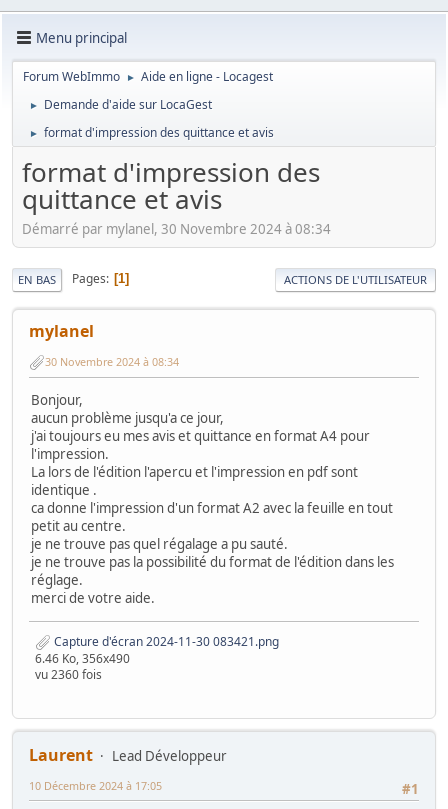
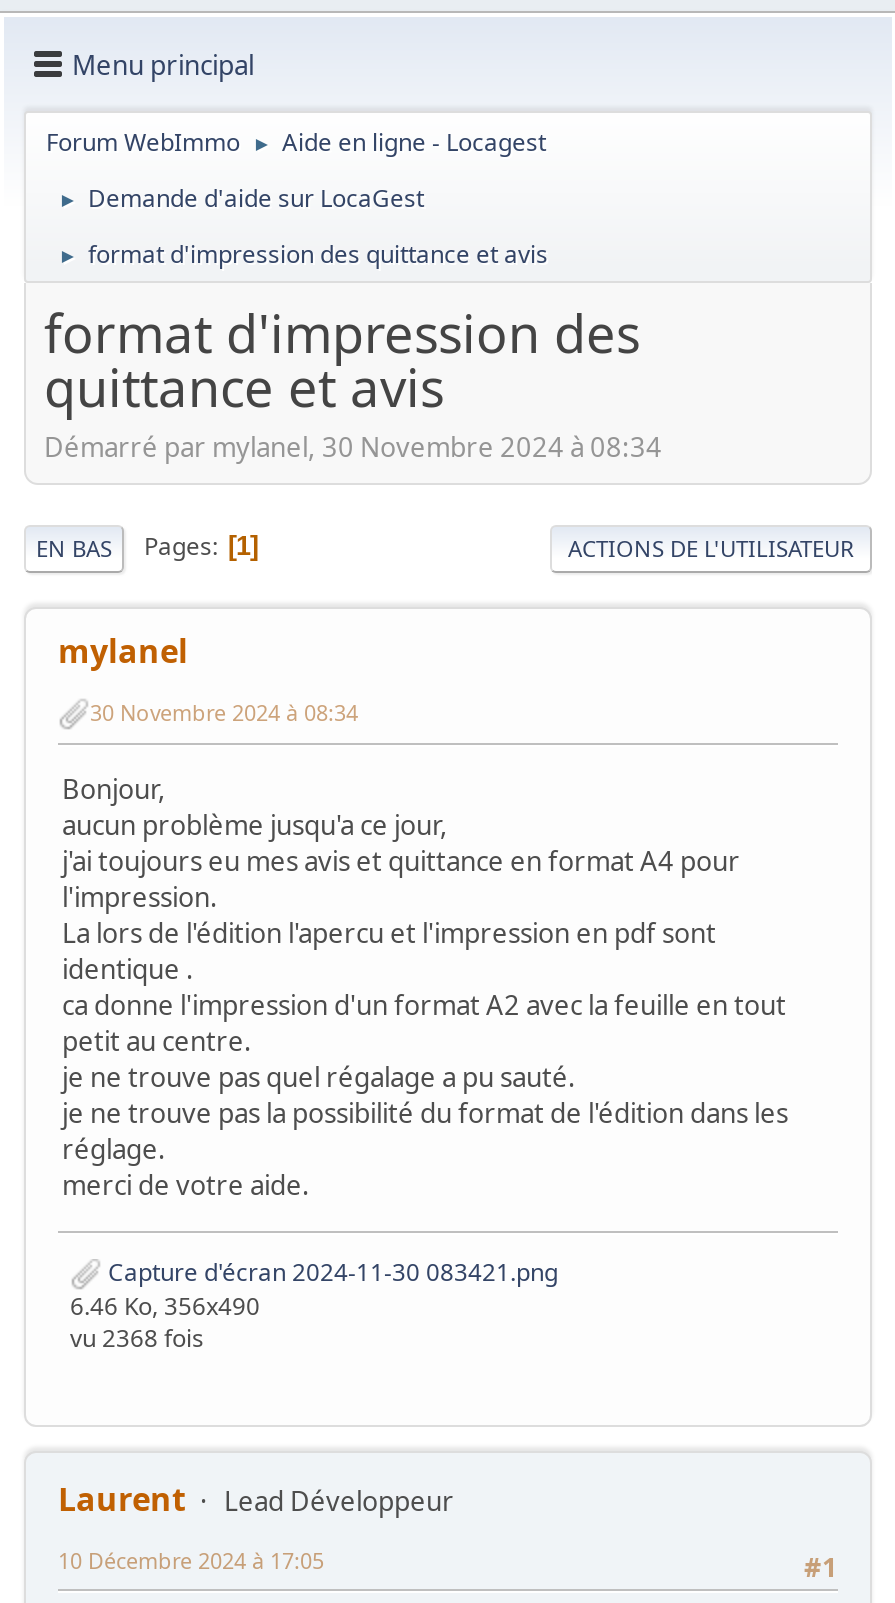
- vu 2360 fois
+ vu 2368 fois
